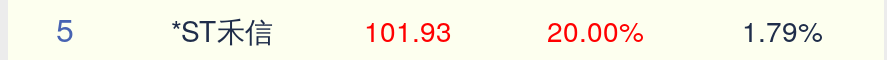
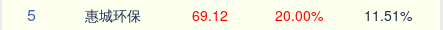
- *ST禾信
- 101.93
+ 惠城环保
+ 69.12

- 1.79%
+ 11.51%
